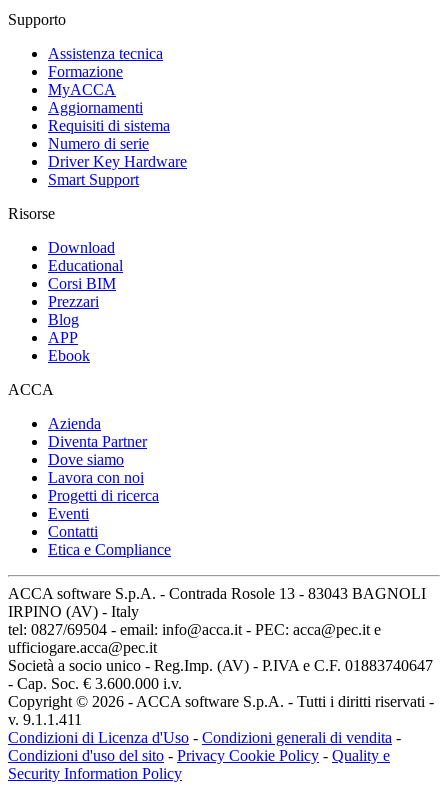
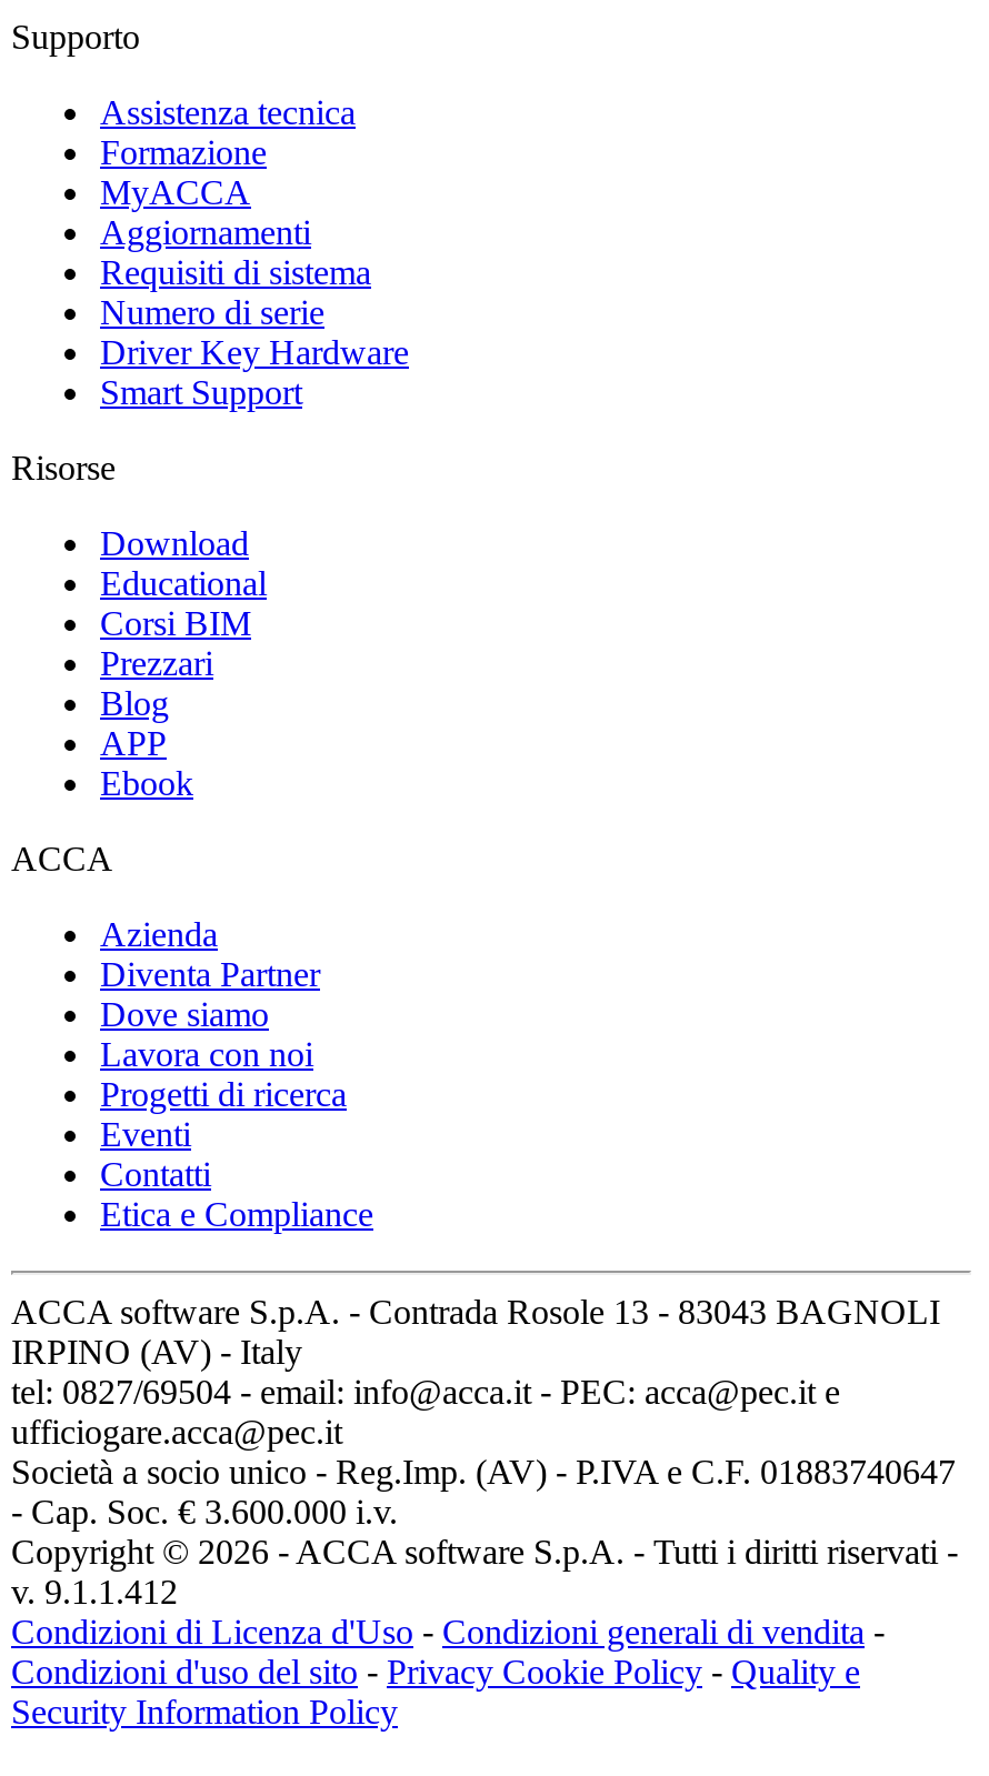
- v. 9.1.1.411
+ v. 9.1.1.412
